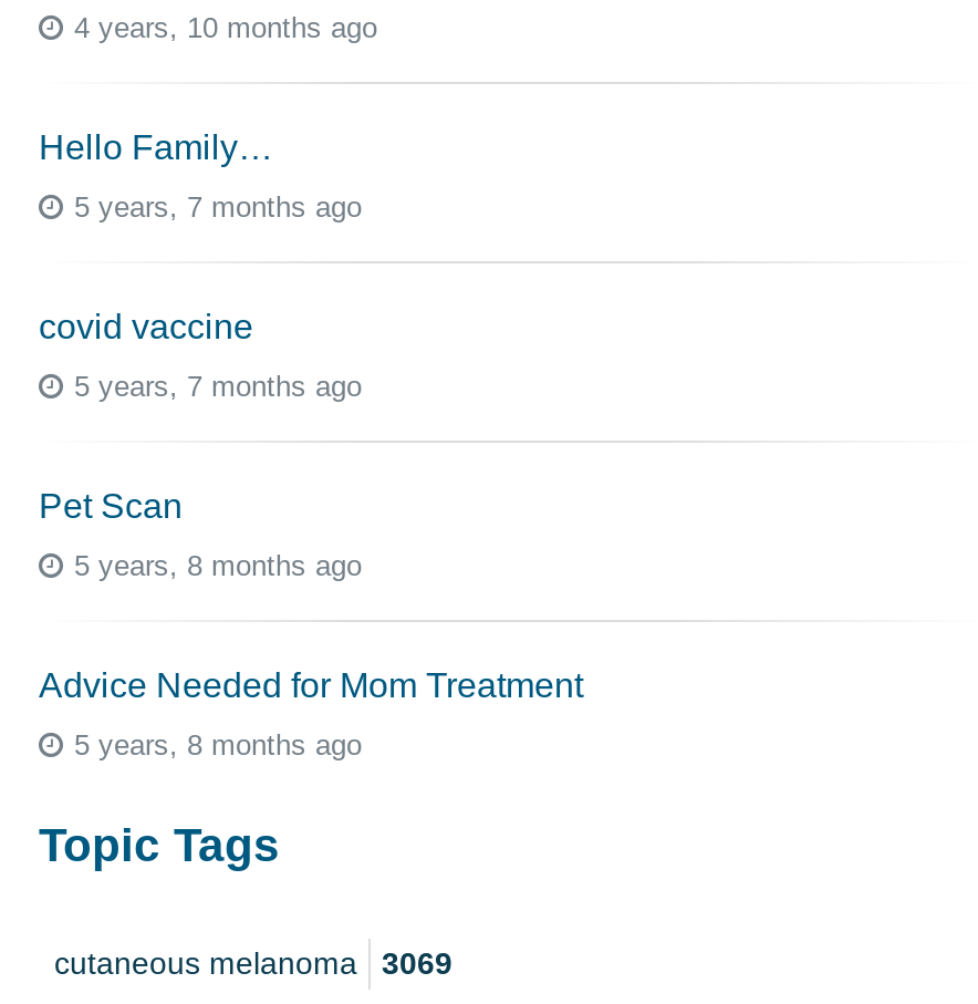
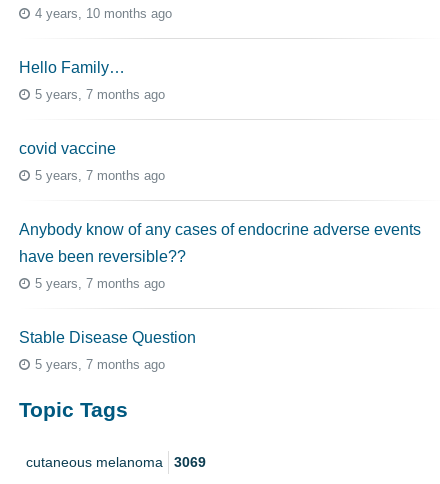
- Pet Scan
- 5 years, 8 months ago
- Advice Needed for Mom Treatment
- 5 years, 8 months ago
+ Anybody know of any cases of endocrine adverse events
+ have been reversible??
+ 5 years, 7 months ago
+ Stable Disease Question
+ 5 years, 7 months ago
